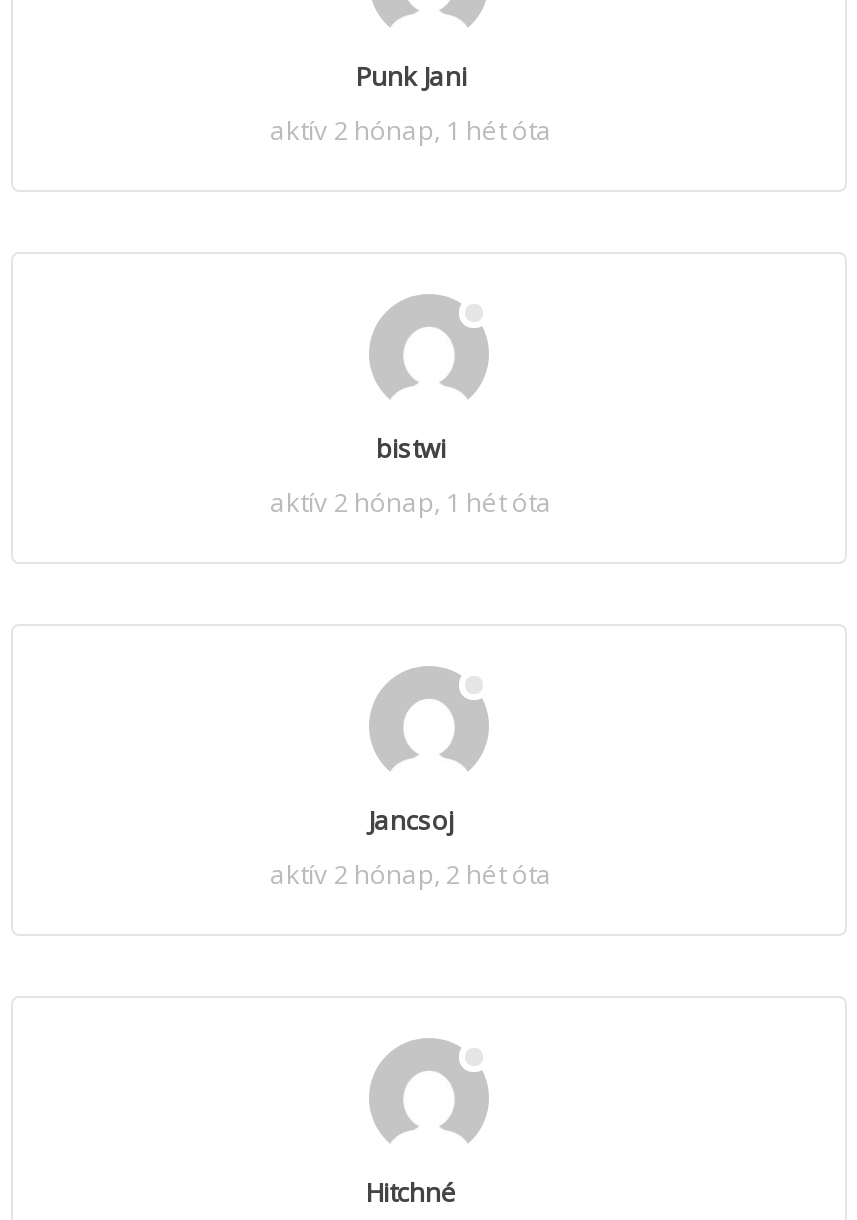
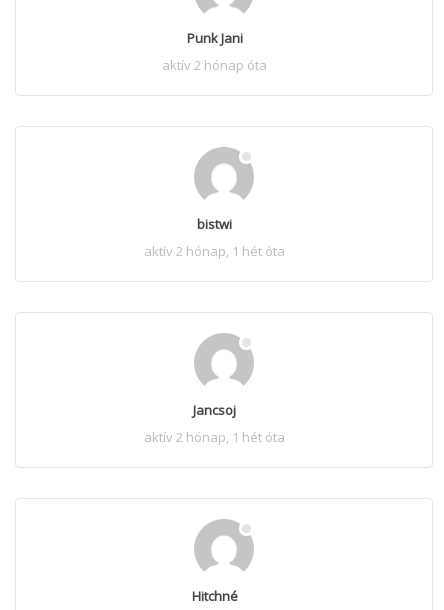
- aktív 2 hónap, 1 hét óta
+ aktív 2 hónap óta

- aktív 2 hónap, 2 hét óta
+ aktív 2 hónap, 1 hét óta
